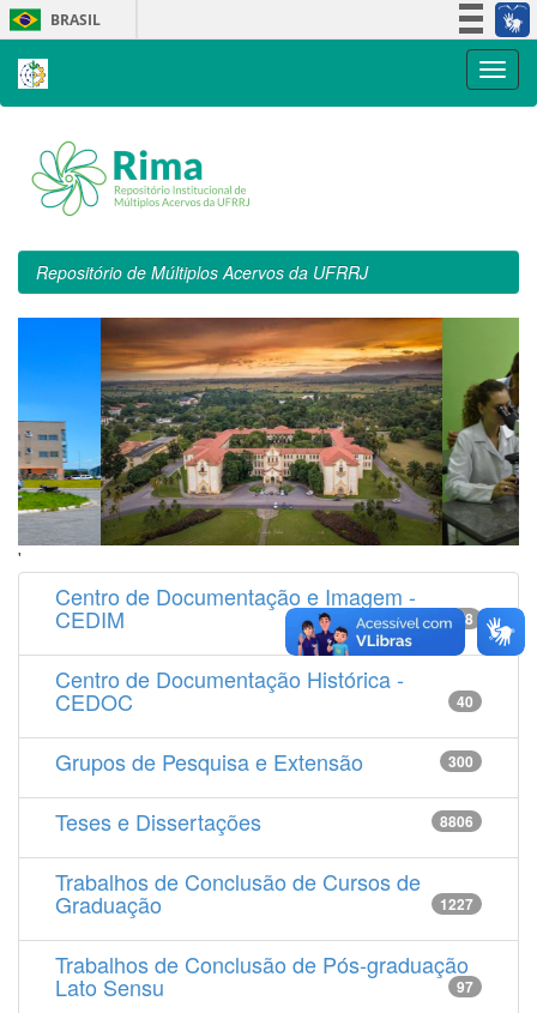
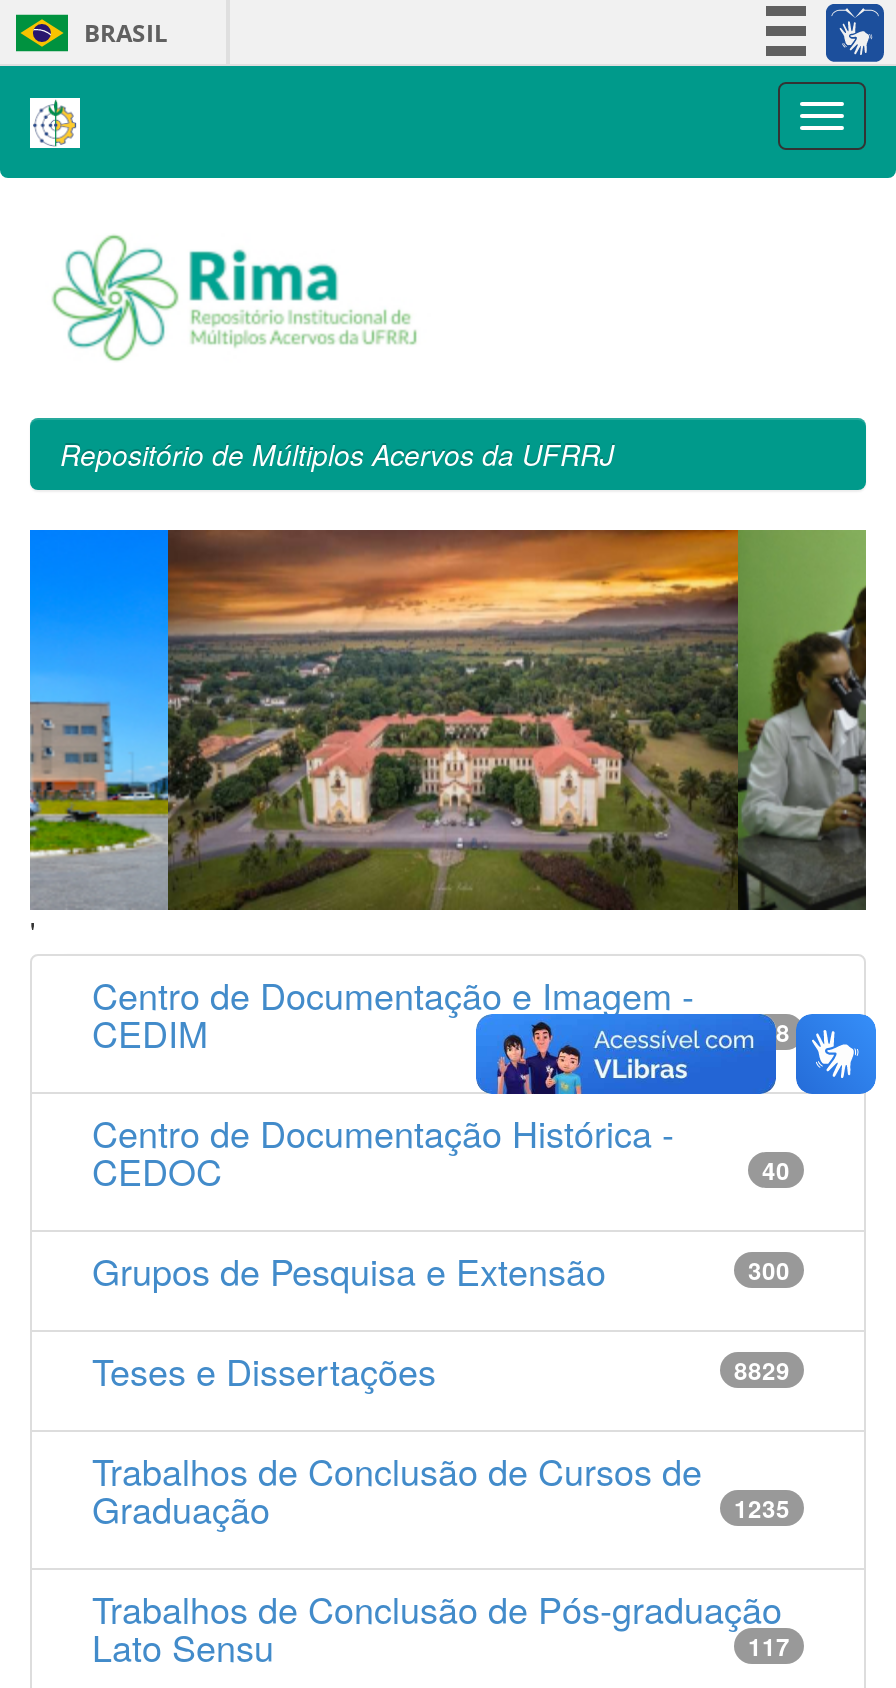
- 8806
+ 8829

- 1227
+ 1235

- 97
+ 117
